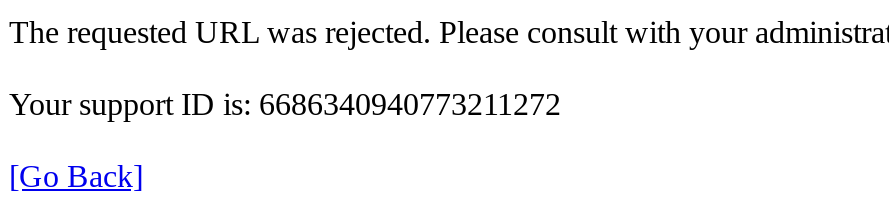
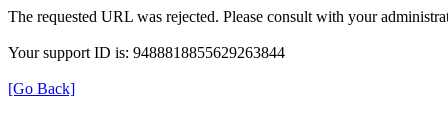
- Your support ID is: 6686340940773211272
+ Your support ID is: 9488818855629263844
